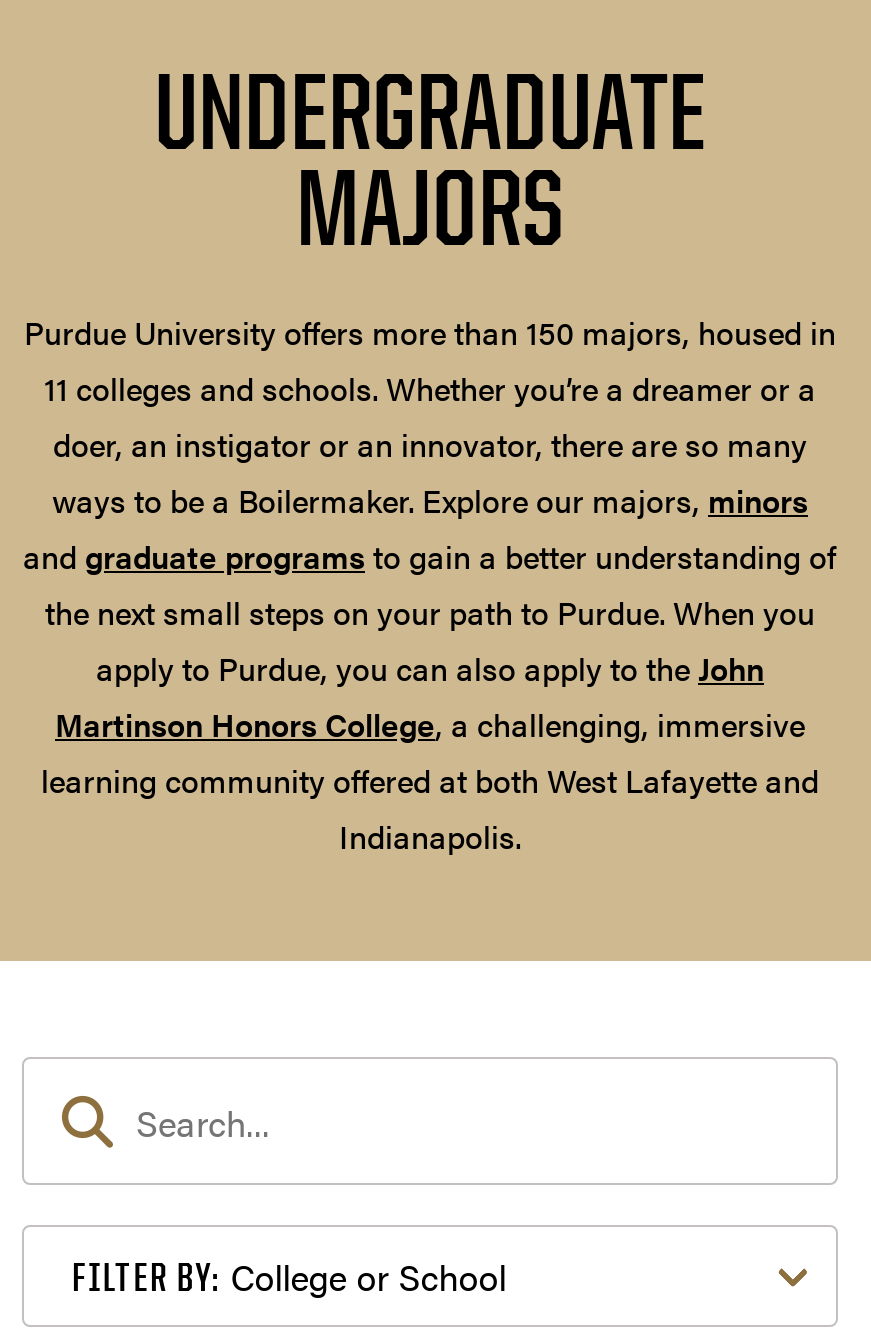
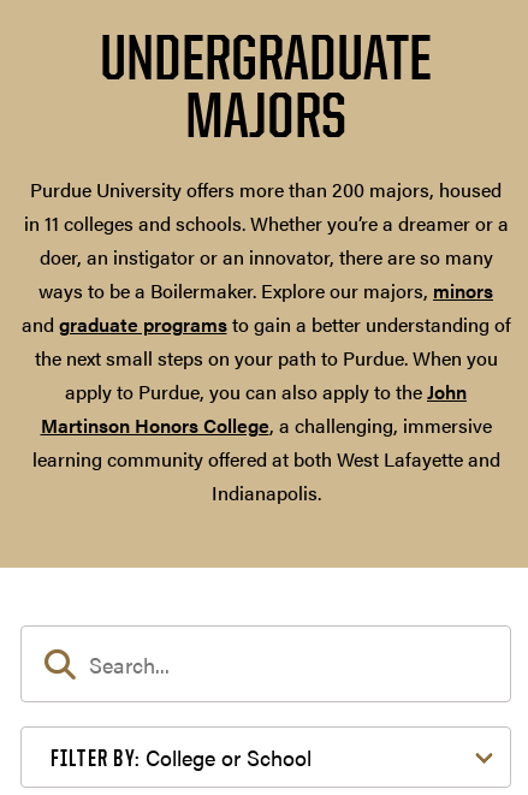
- Purdue University offers more than 150 majors, housed in
- 11 colleges and schools. Whether you’re a dreamer or a
+ Purdue University offers more than 200 majors, housed
+ in 11 colleges and schools. Whether you’re a dreamer or a
